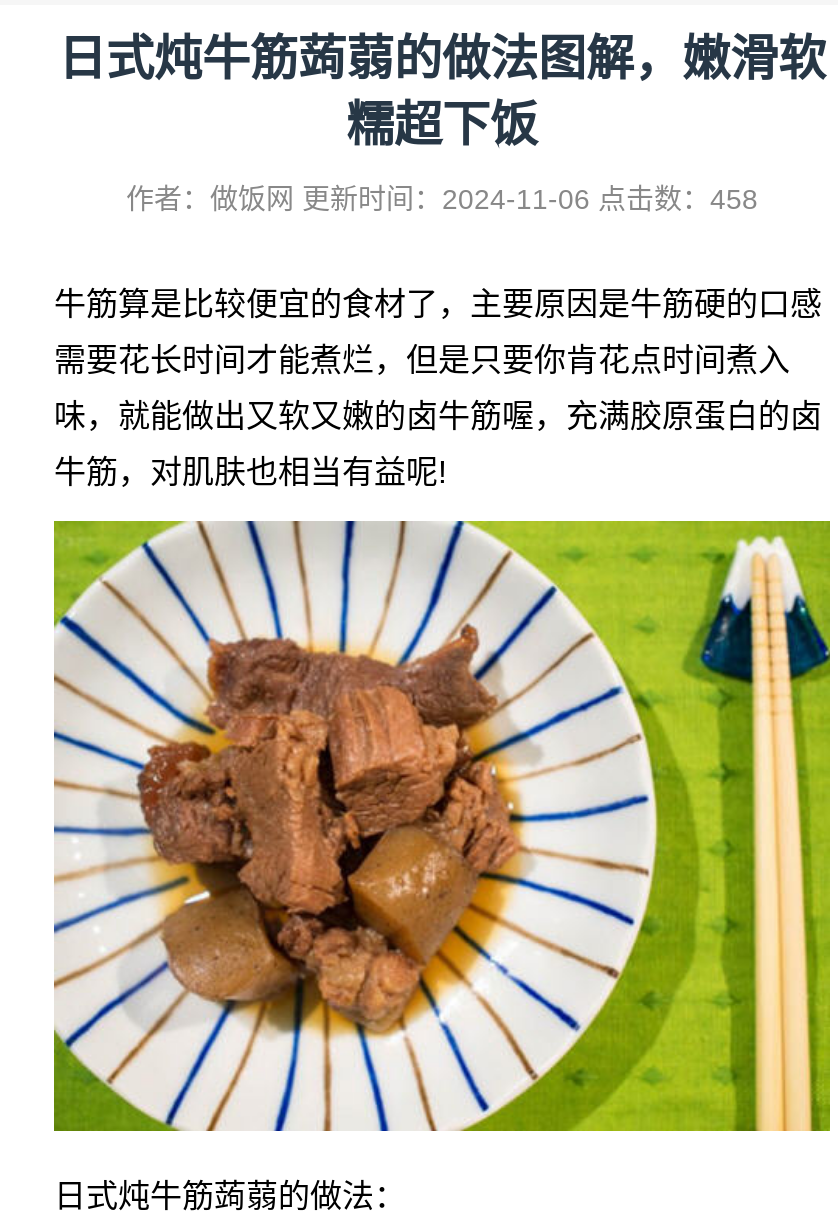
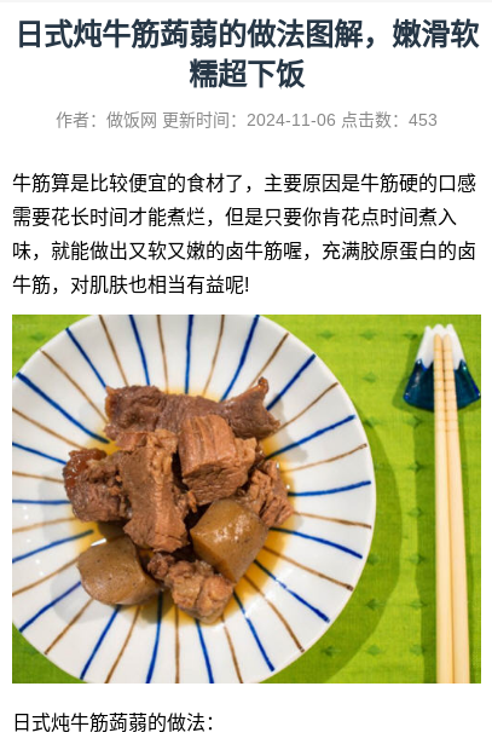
- 作者：做饭网更新时间：2024-11-06 点击数：458
+ 作者：做饭网更新时间：2024-11-06 点击数：453
